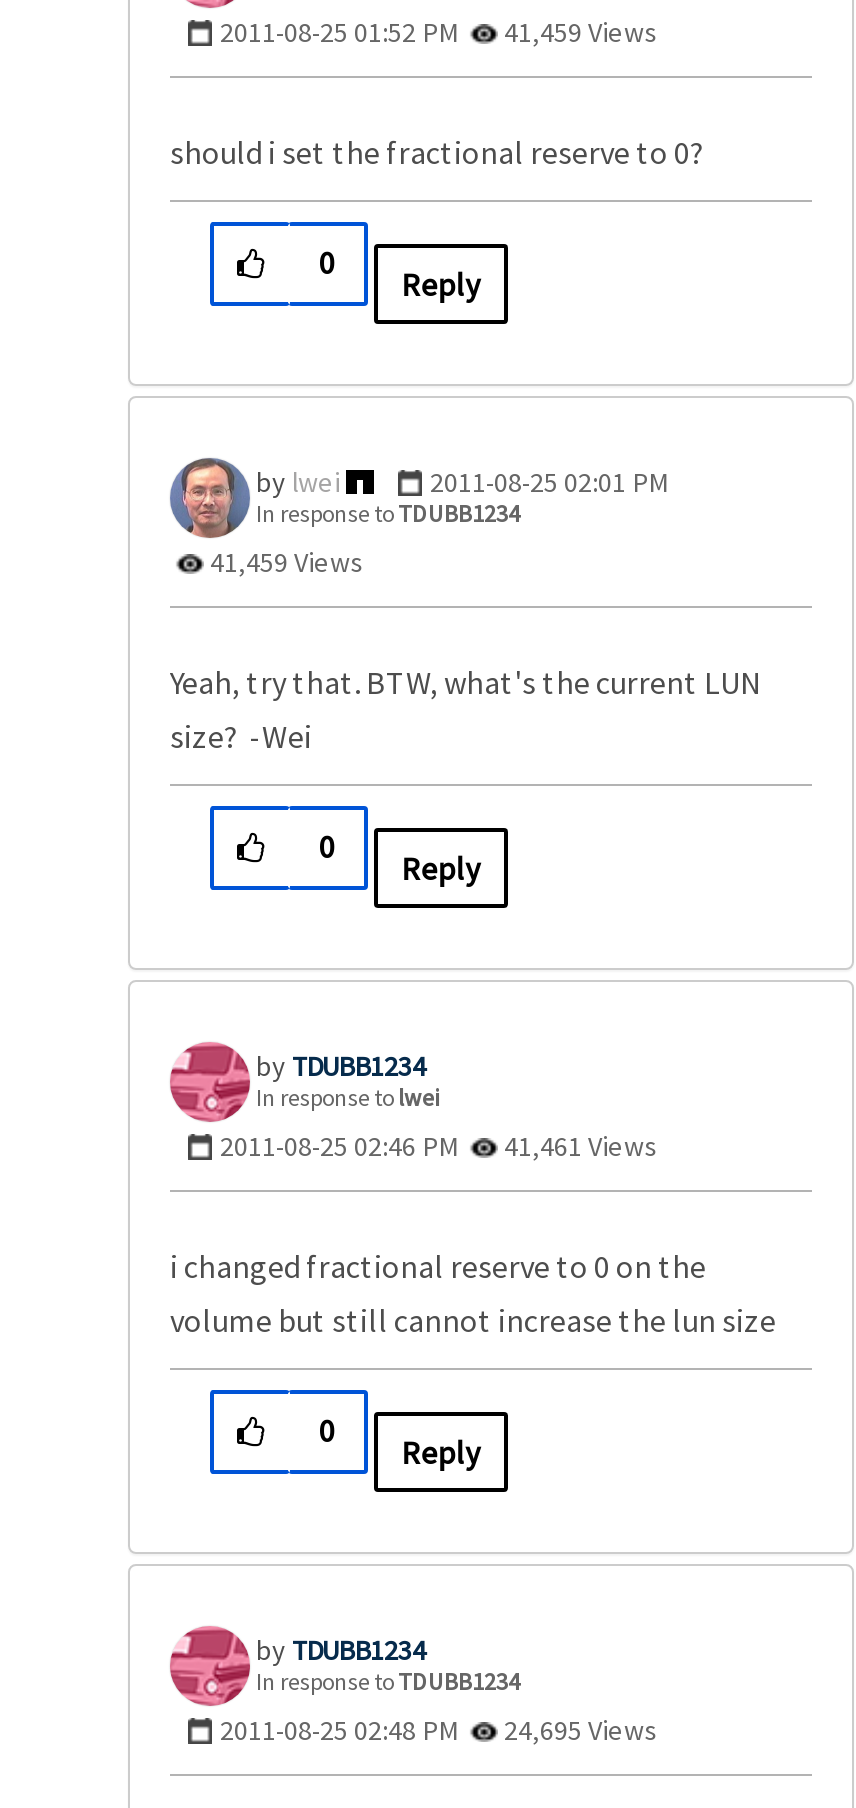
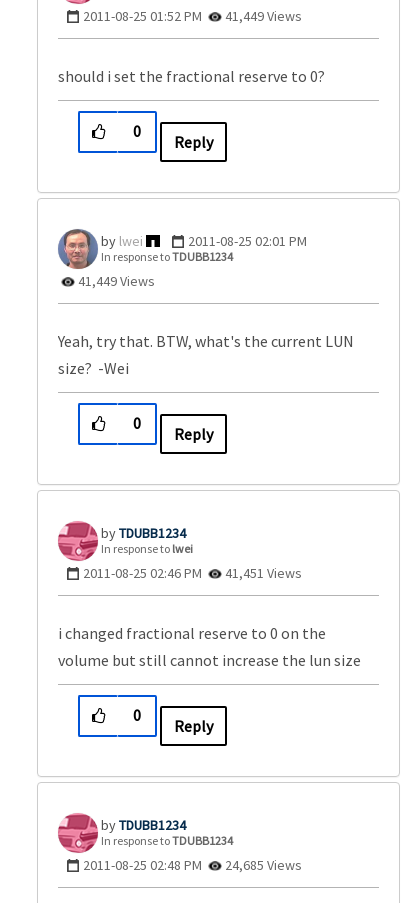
- 2011-08-25 01:52 PM 41,459 Views
+ 2011-08-25 01:52 PM 41,449 Views

- 41,459 Views
+ 41,449 Views

- 2011-08-25 02:46 PM 41,461 Views
+ 2011-08-25 02:46 PM 41,451 Views

- 2011-08-25 02:48 PM 24,695 Views
+ 2011-08-25 02:48 PM 24,685 Views
